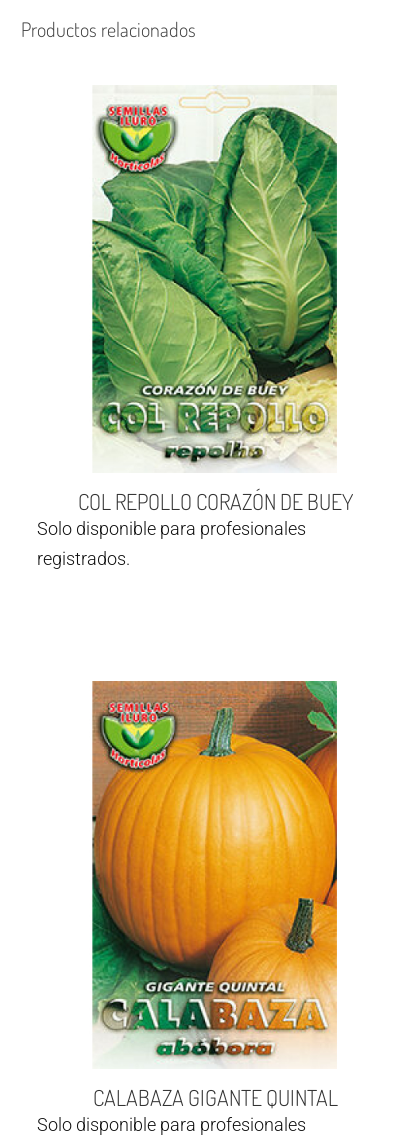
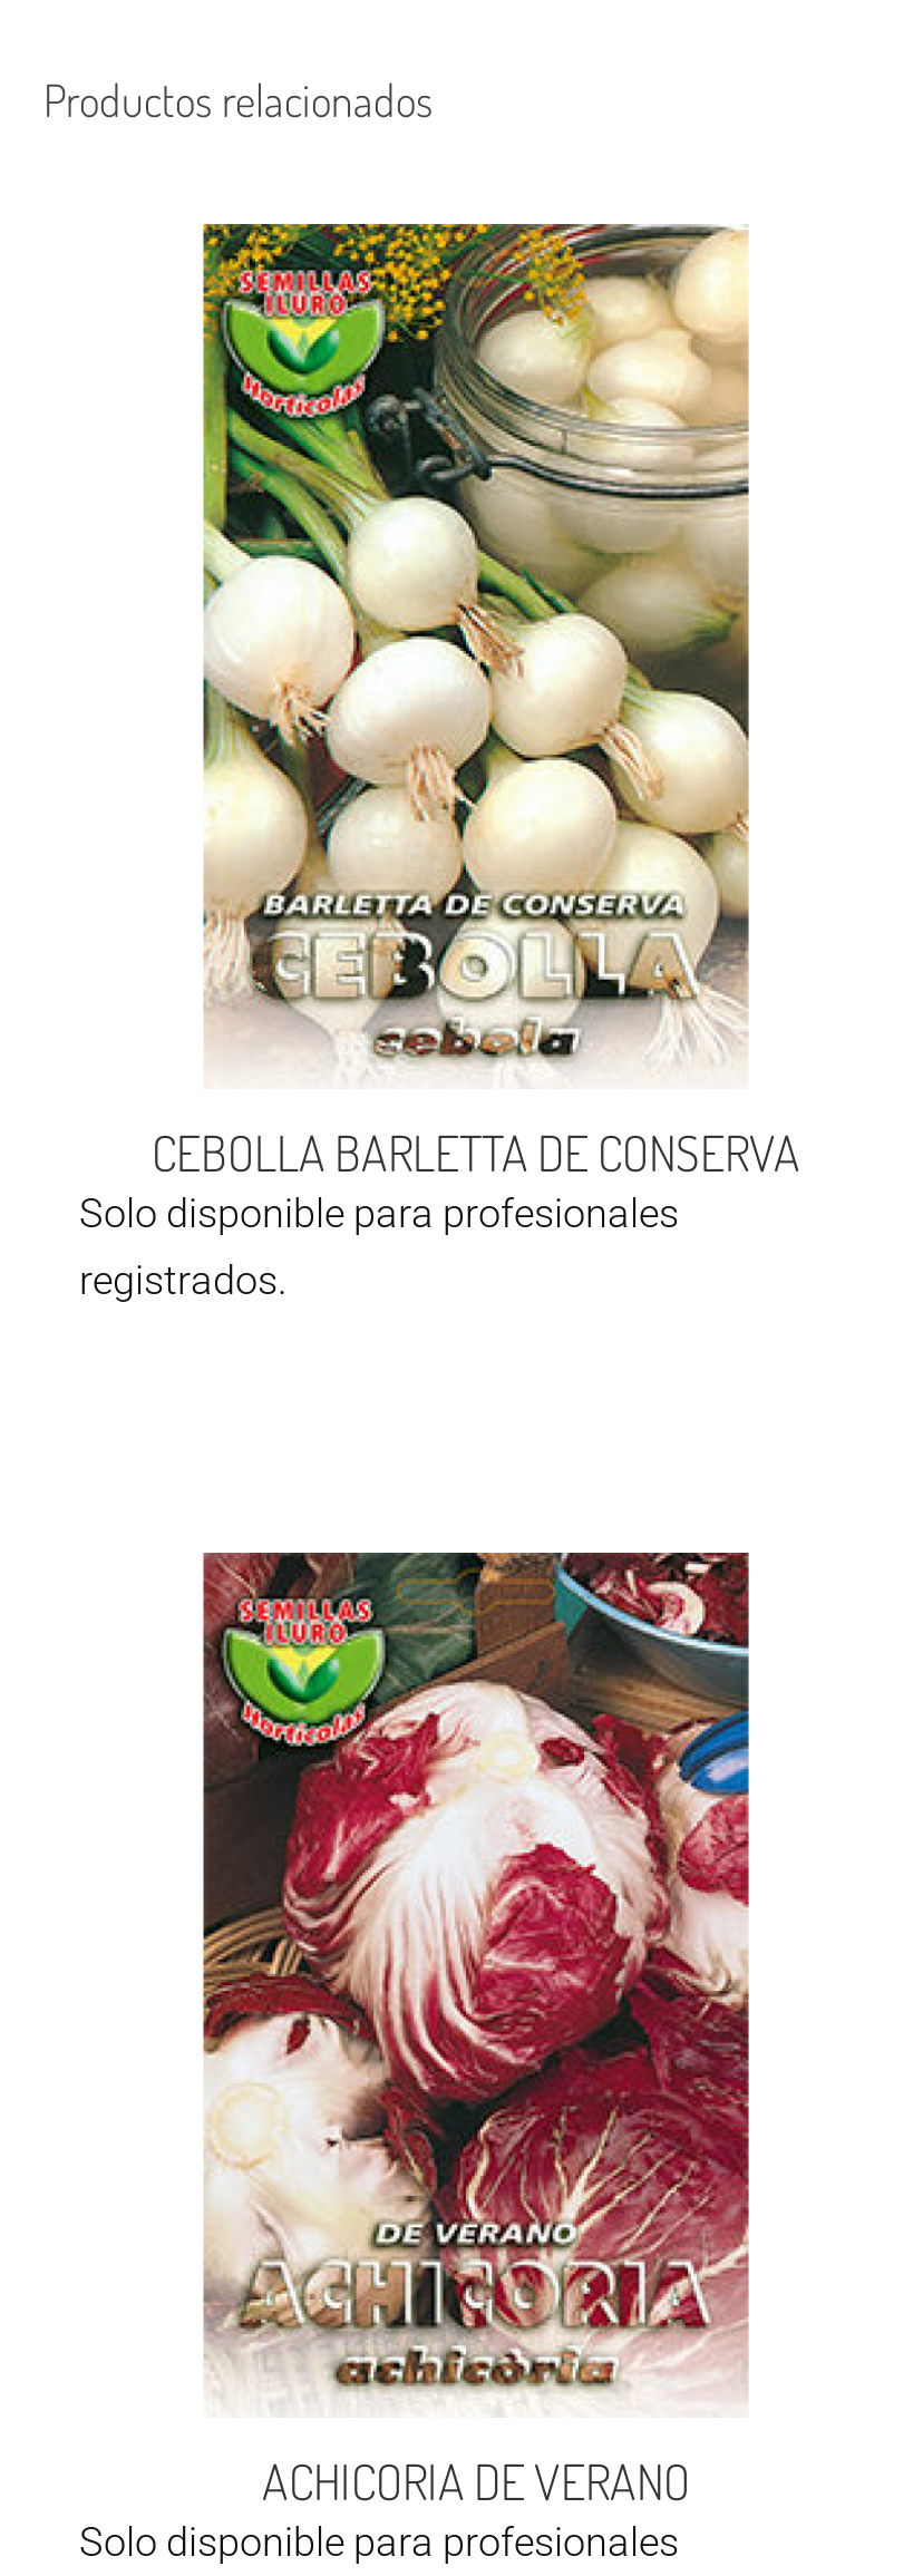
- [image]
- COL REPOLLO CORAZÓN DE BUEY
+ [image]
+ CEBOLLA BARLETTA DE CONSERVA

- [image]
- CALABAZA GIGANTE QUINTAL
+ [image]
+ ACHICORIA DE VERANO
